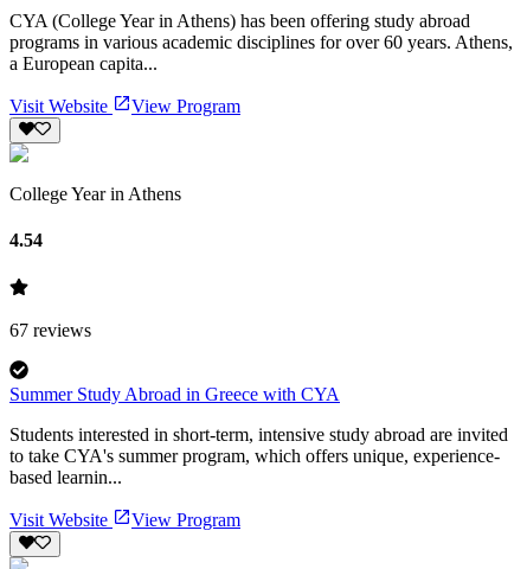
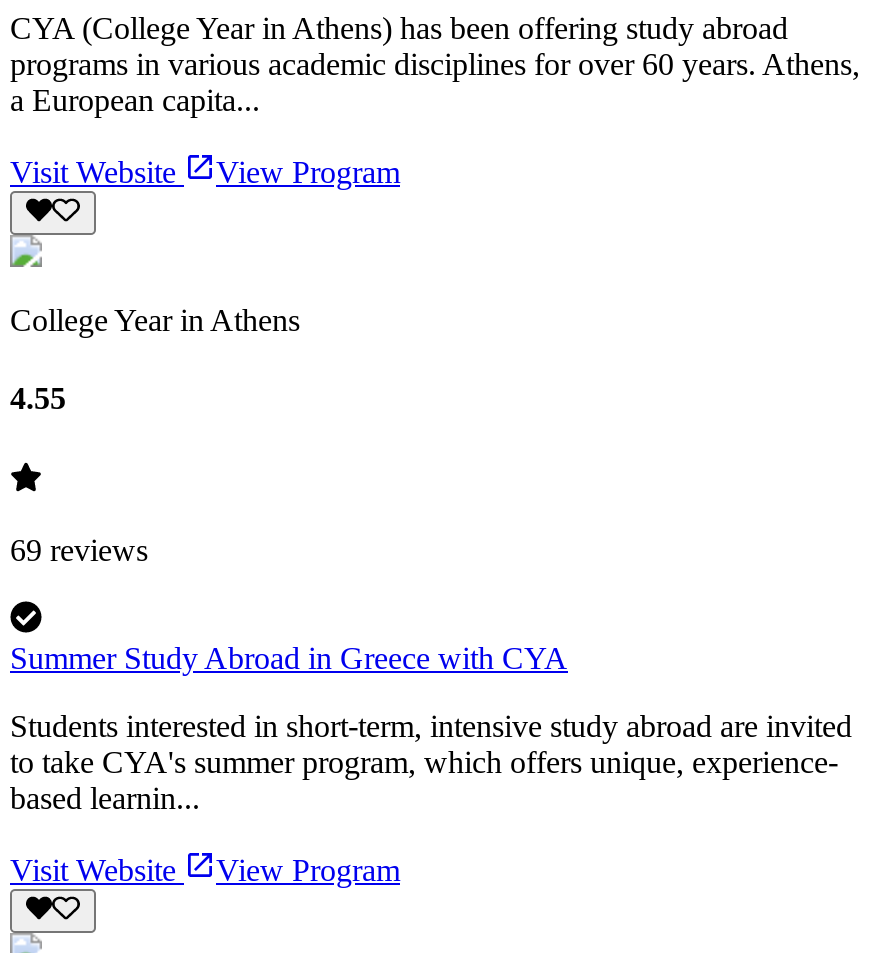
- 4.54
+ 4.55

- 67 reviews
+ 69 reviews
